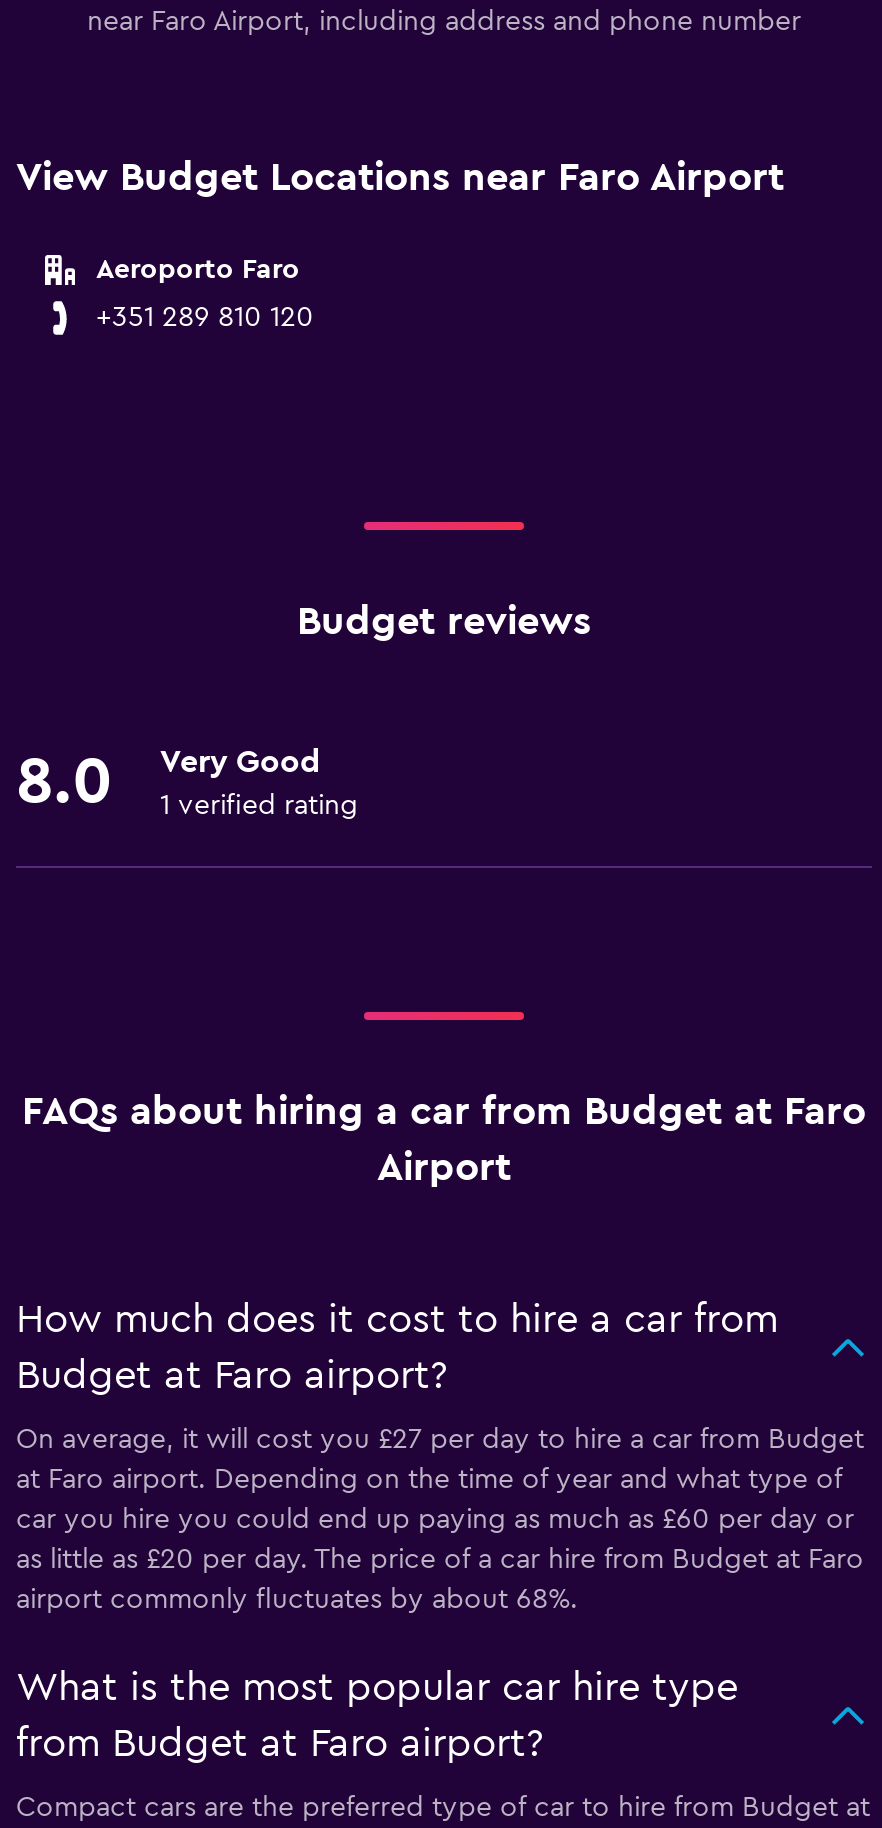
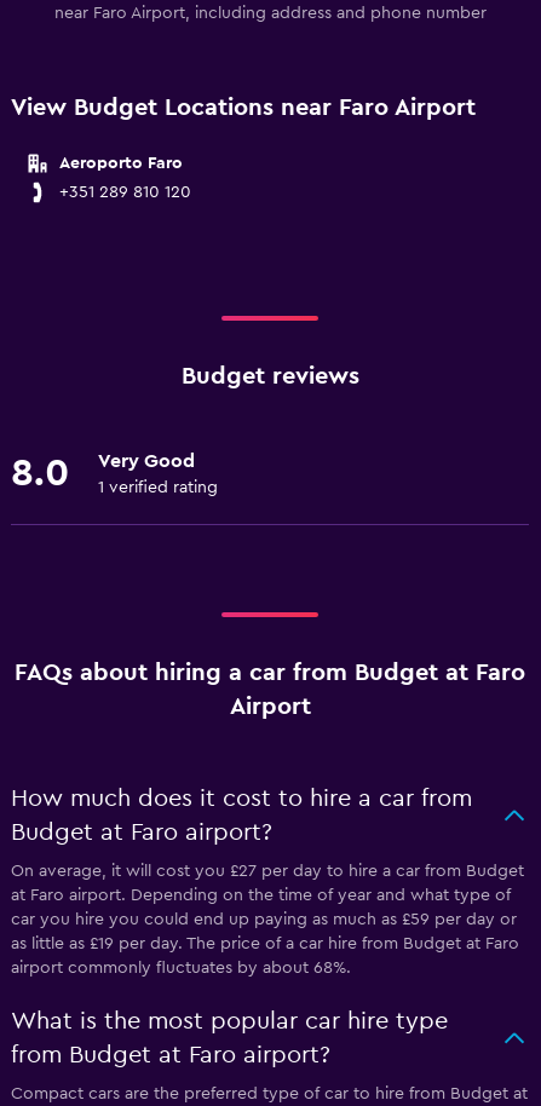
- car you hire you could end up paying as much as £60 per day or
+ car you hire you could end up paying as much as £59 per day or

- as little as £20 per day. The price of a car hire from Budget at Faro
+ as little as £19 per day. The price of a car hire from Budget at Faro
